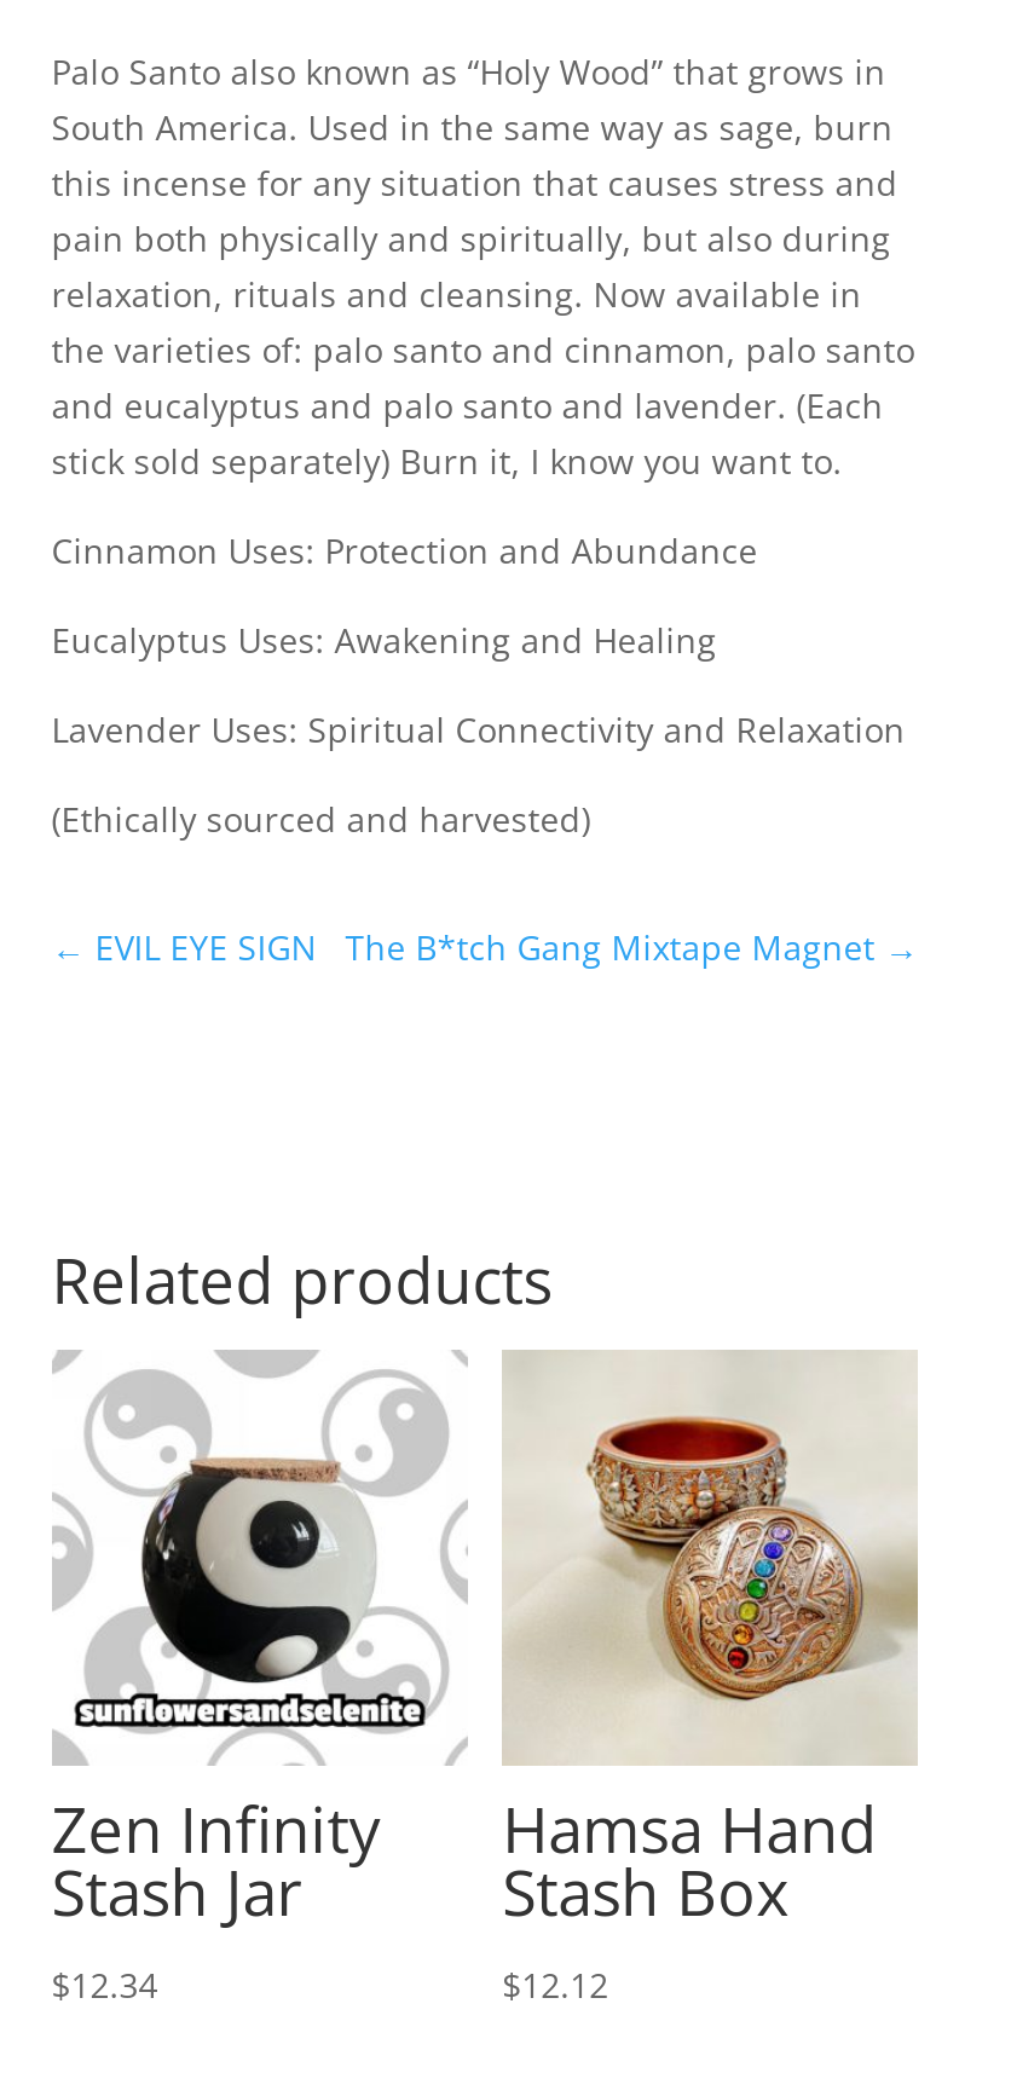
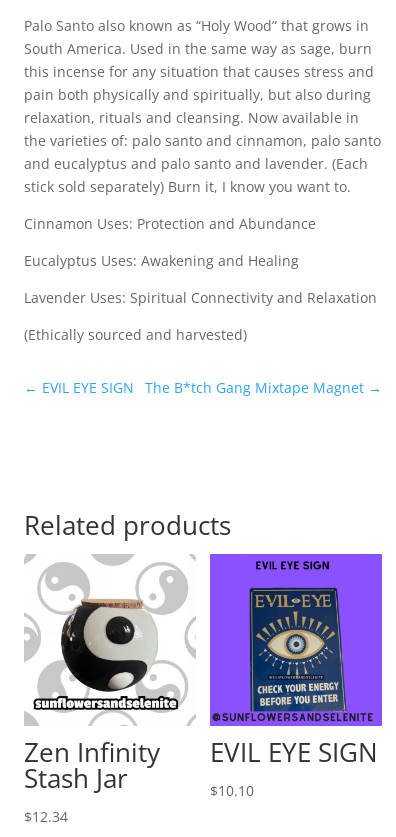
- [image]
- Hamsa Hand
- Stash Box
- $12.12
+ [image]
+ EVIL EYE SIGN
+ $10.10
